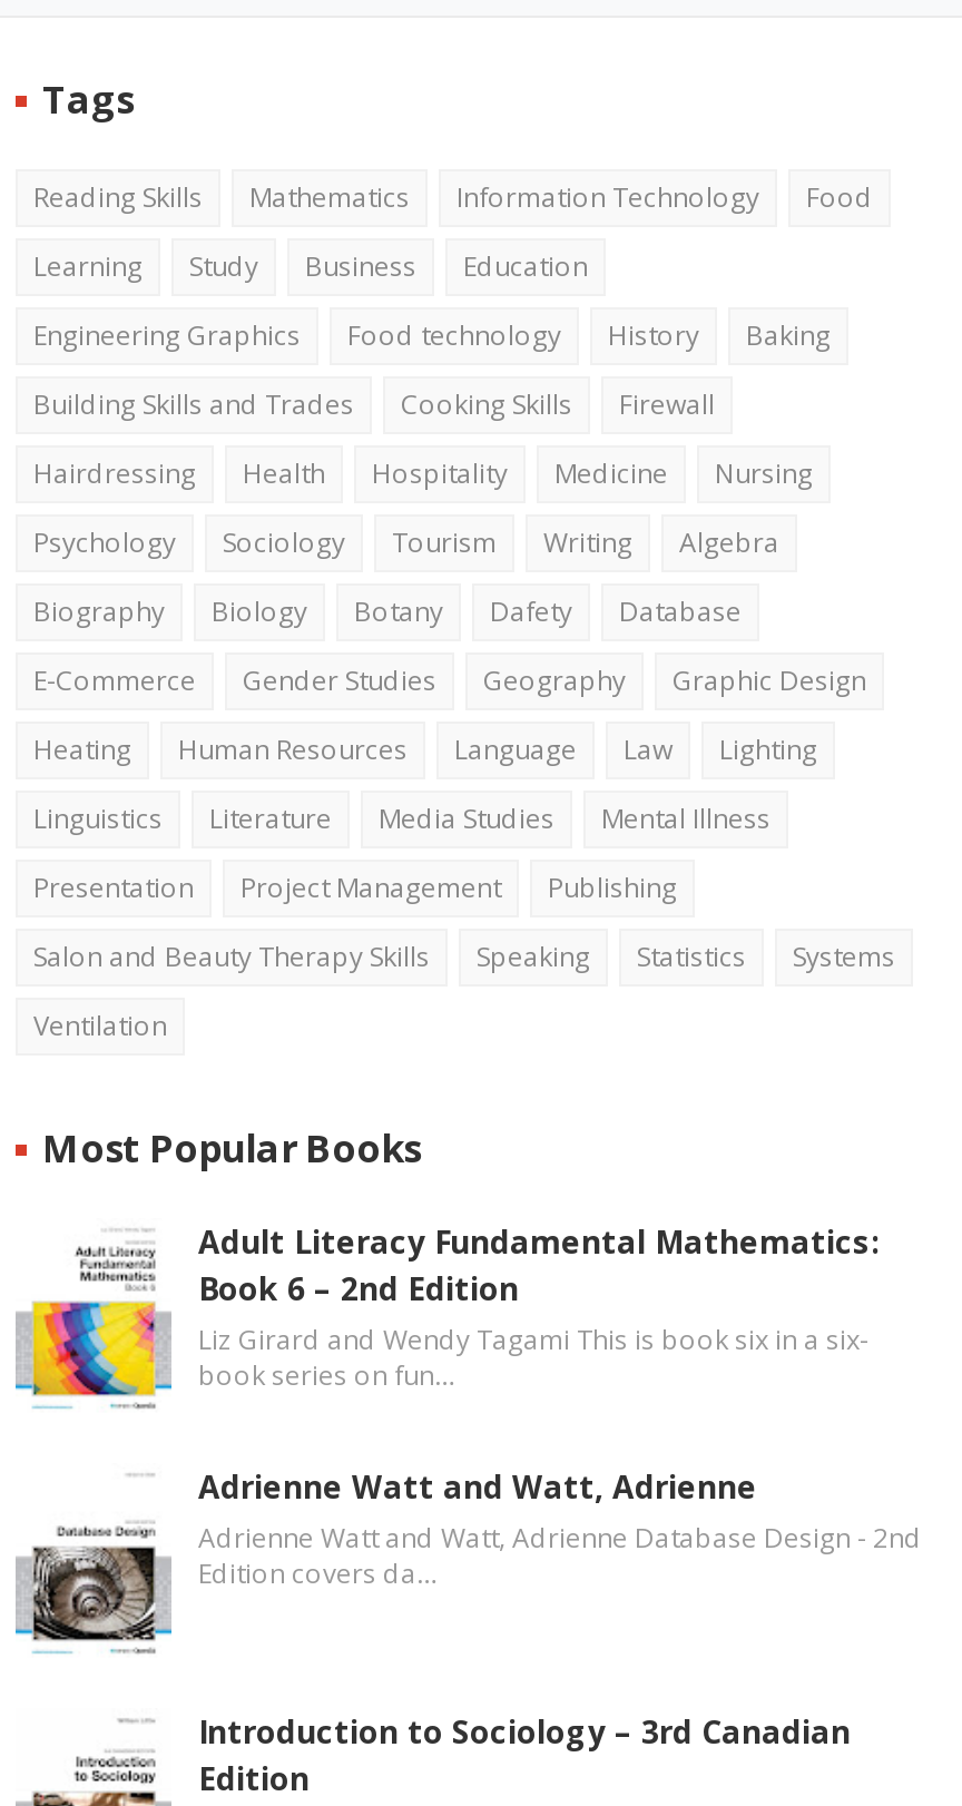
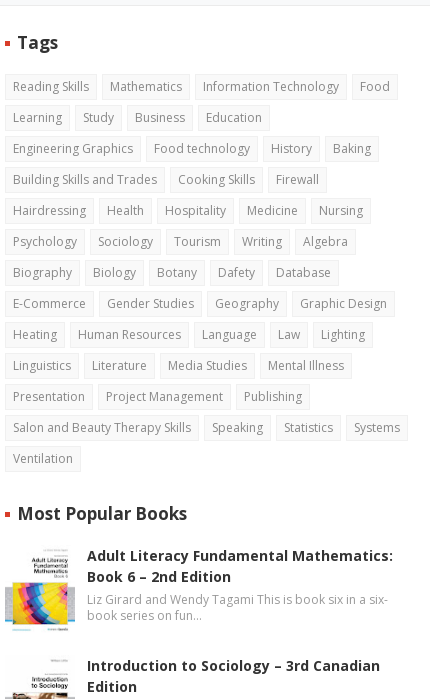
- [image]
- Adrienne Watt and Watt, Adrienne
- Adrienne Watt and Watt, Adrienne Database Design - 2nd
- Edition covers da…
